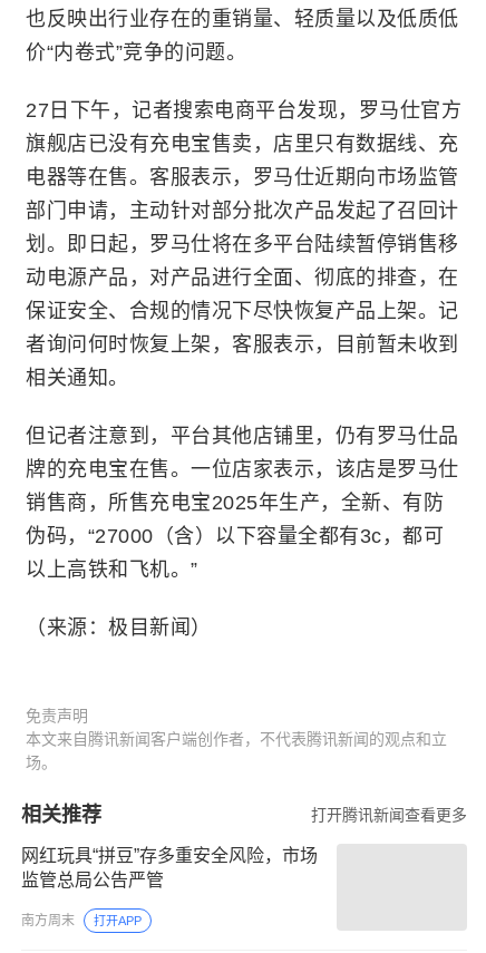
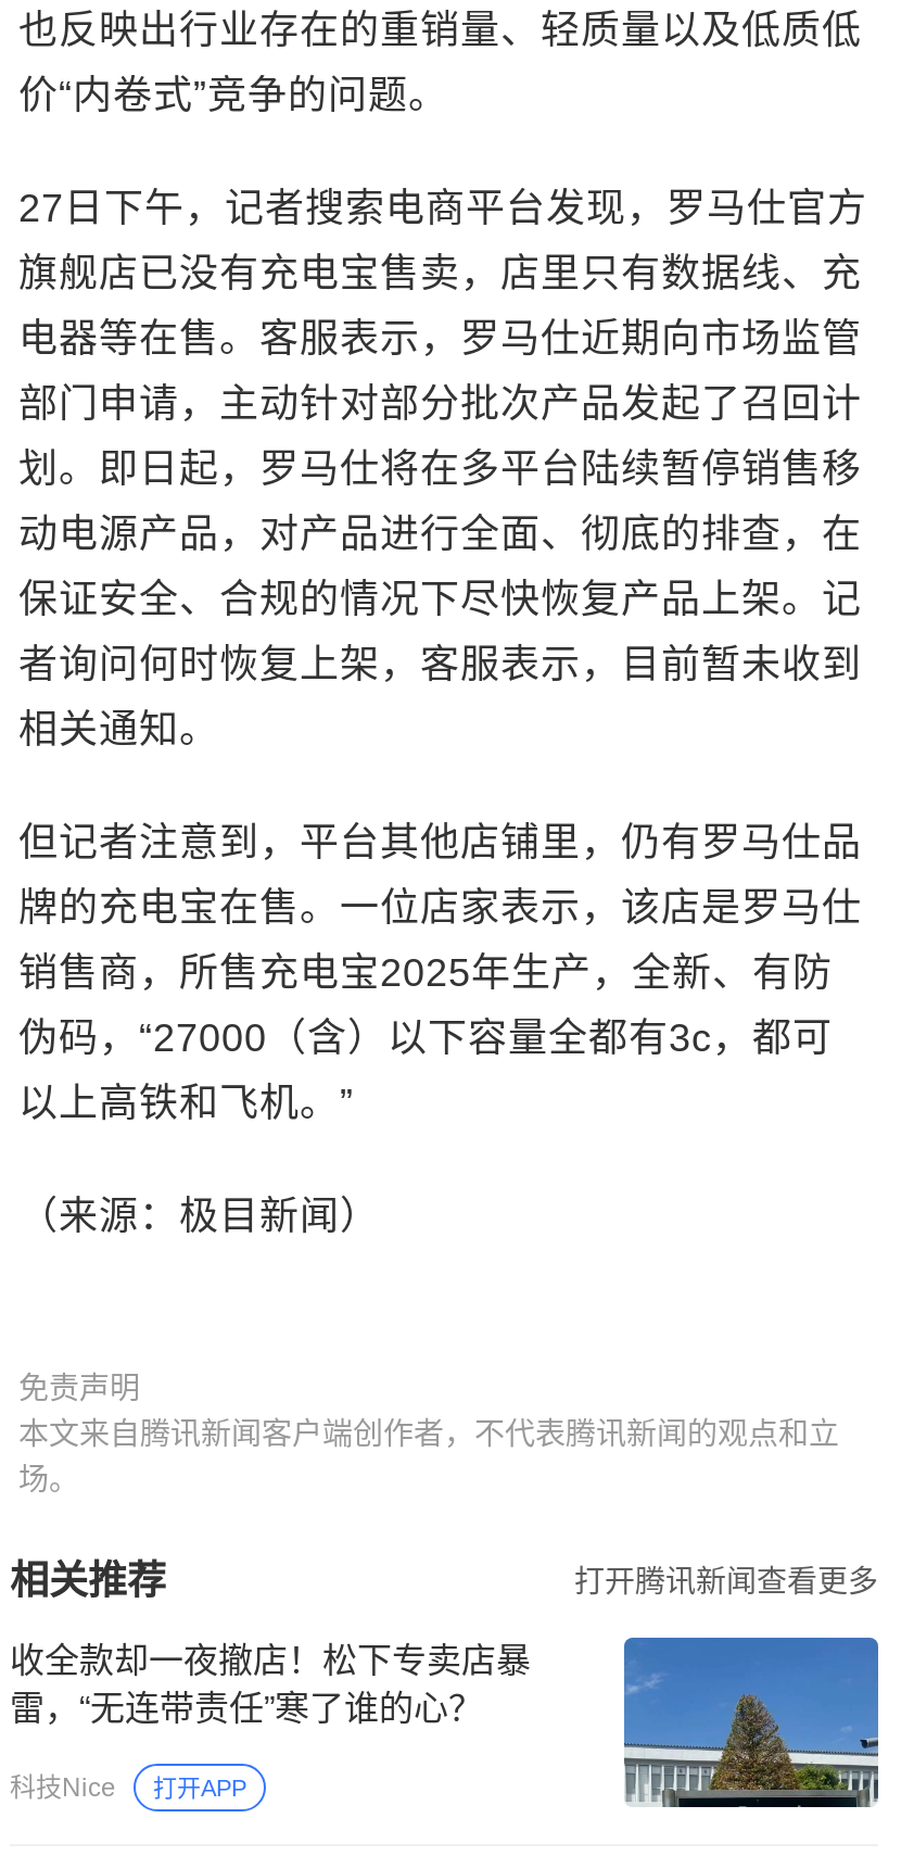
+ [image]

- 网红玩具“拼豆”存多重安全风险，市场
- 监管总局公告严管
+ 收全款却一夜撤店！松下专卖店暴
+ 雷，“无连带责任”寒了谁的心？

- 南方周末
+ 科技Nice
